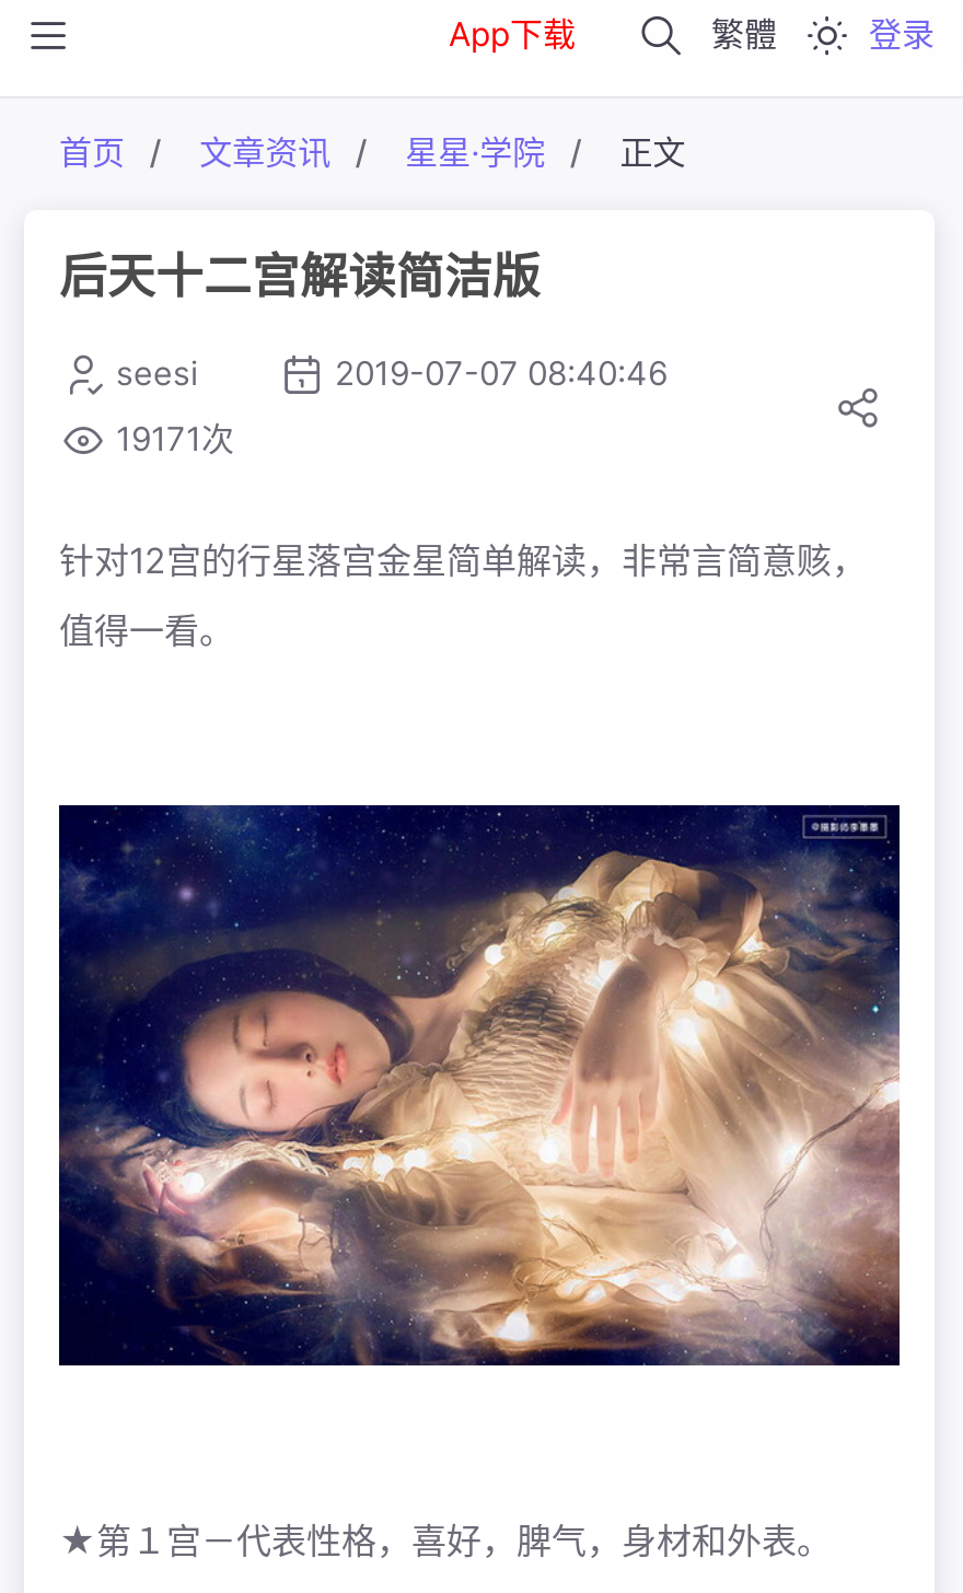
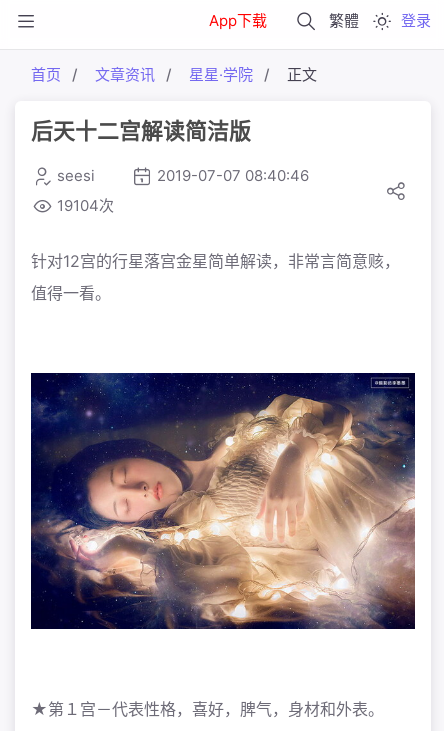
- 19171次
+ 19104次
